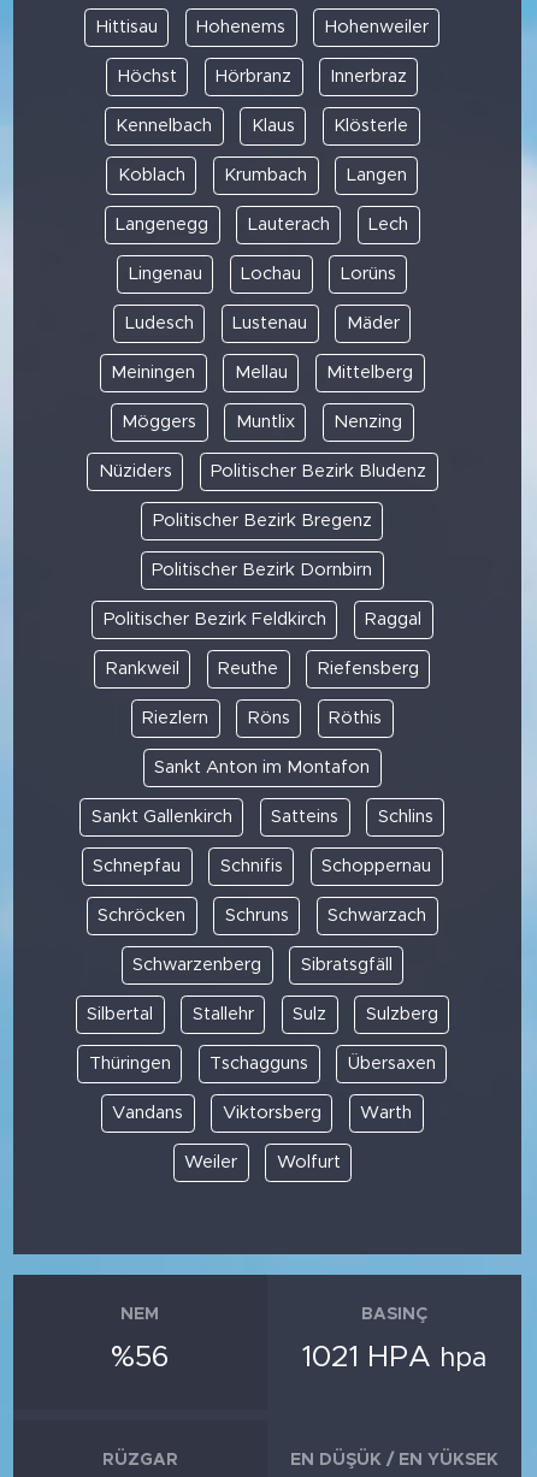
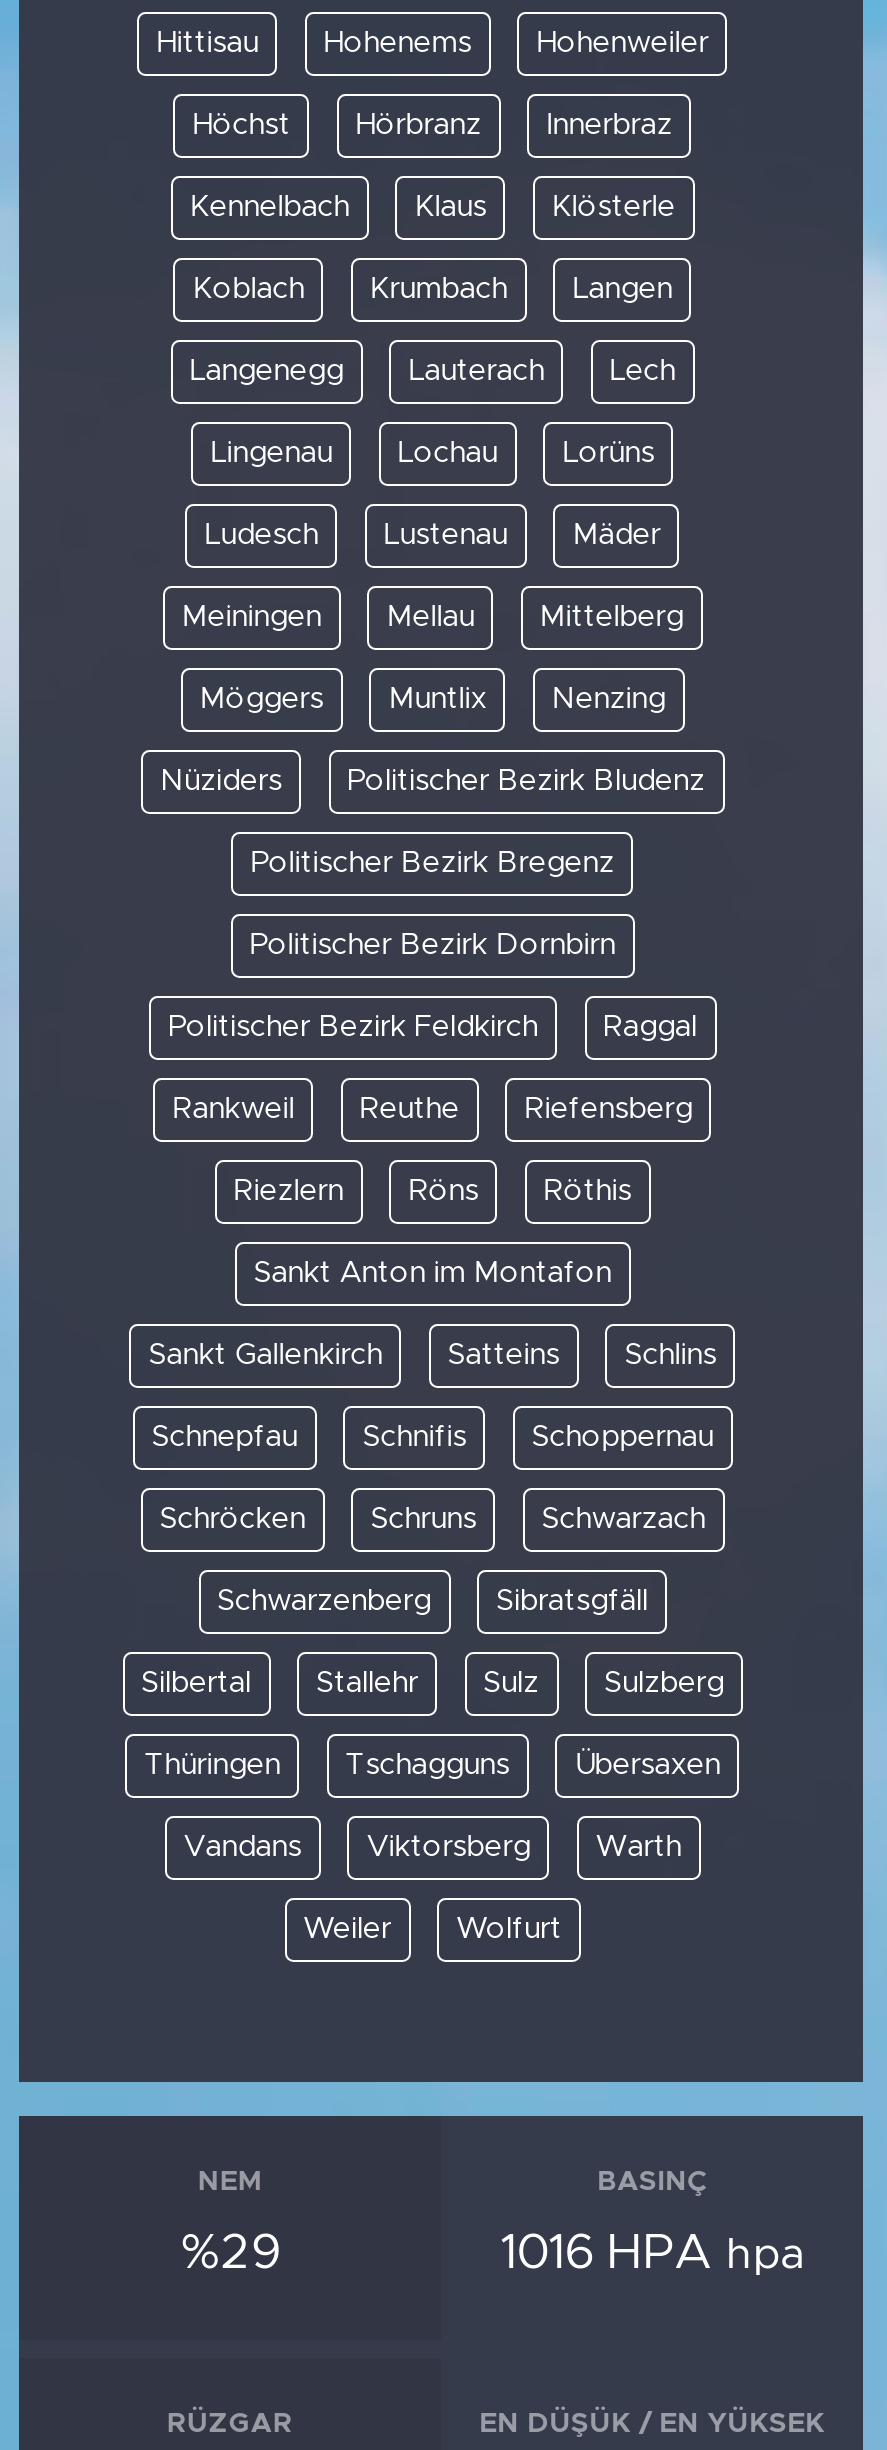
- %56
+ %29

- 1021 HPA hpa
+ 1016 HPA hpa
